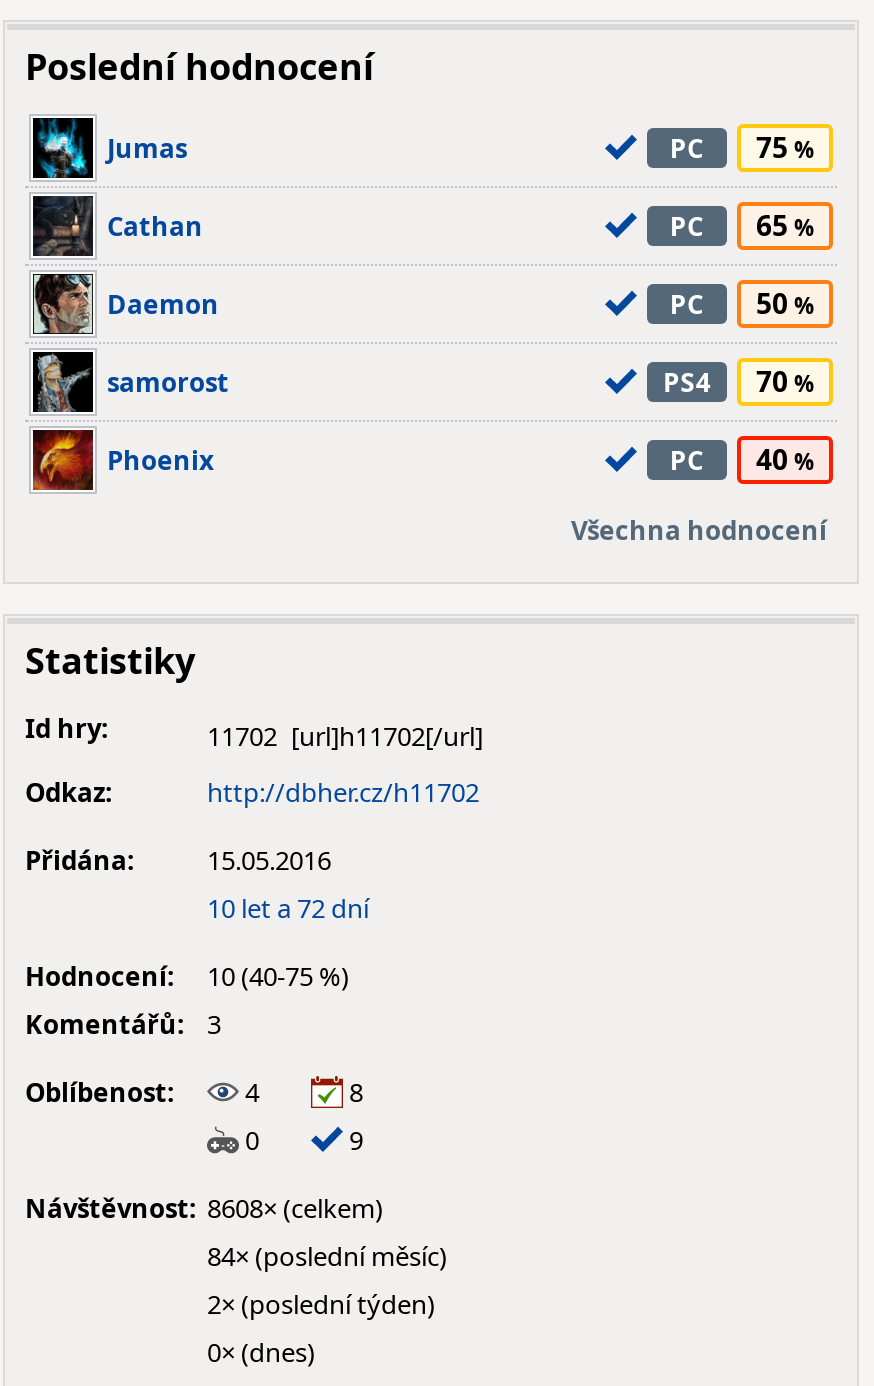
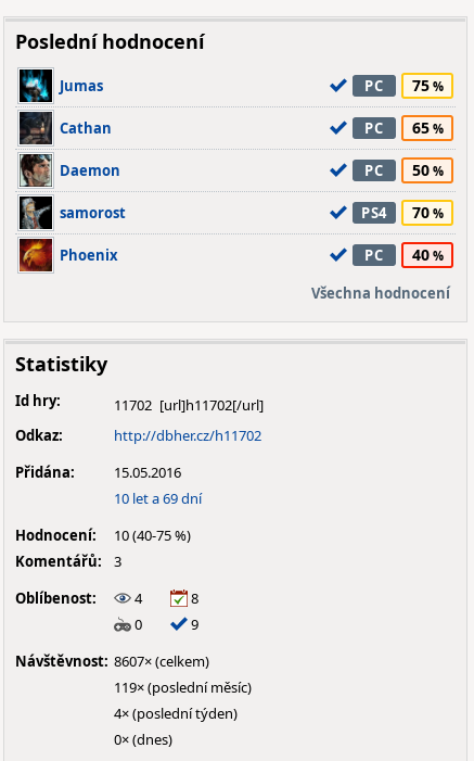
- 10 let a 72 dní
+ 10 let a 69 dní

- Návštěvnost: 8608× (celkem)
+ Návštěvnost: 8607× (celkem)

- 84× (poslední měsíc)
+ 119× (poslední měsíc)

- 2× (poslední týden)
+ 4× (poslední týden)
